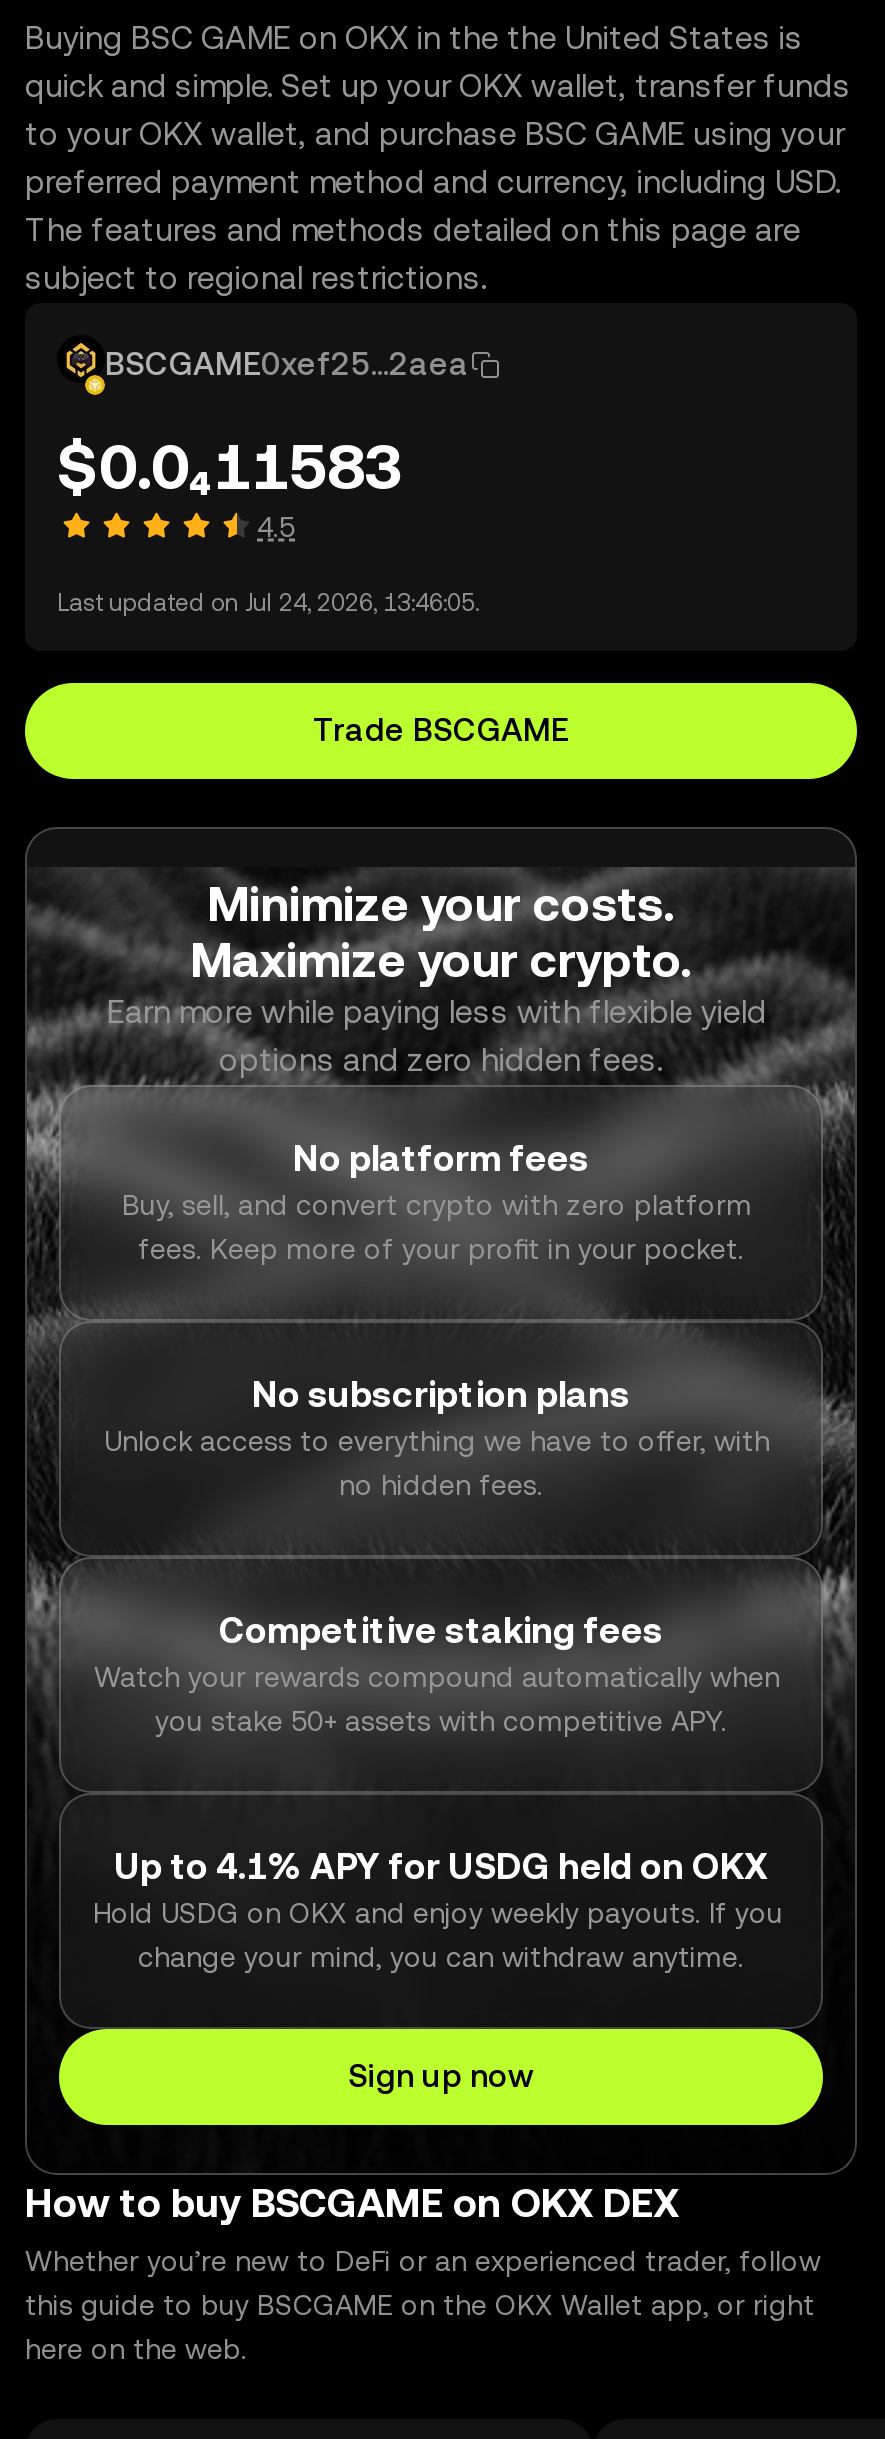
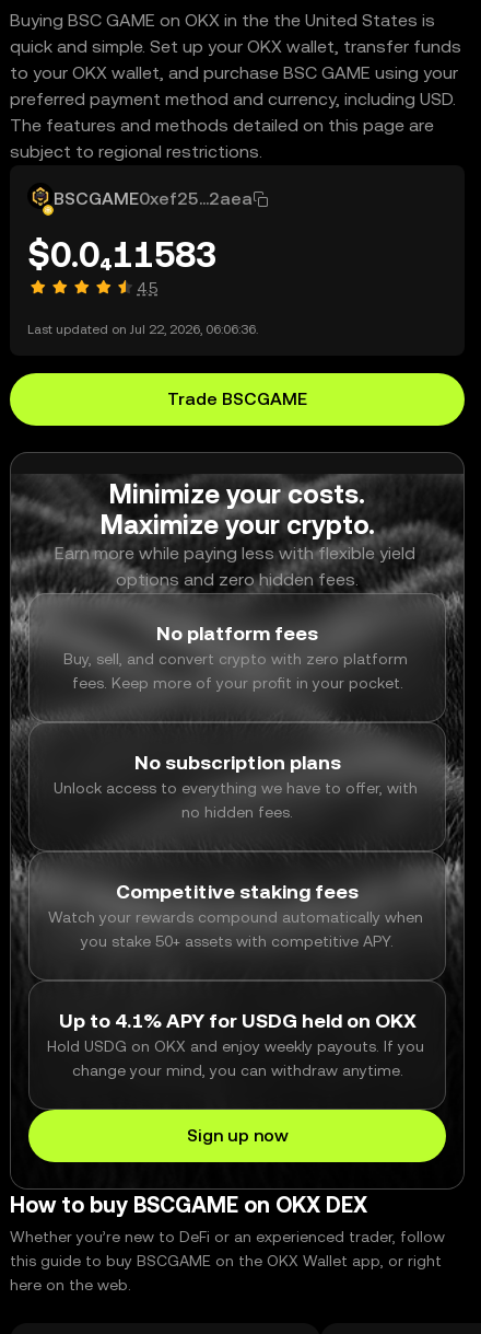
- Last updated on Jul 24, 2026, 13:46:05.
+ Last updated on Jul 22, 2026, 06:06:36.
